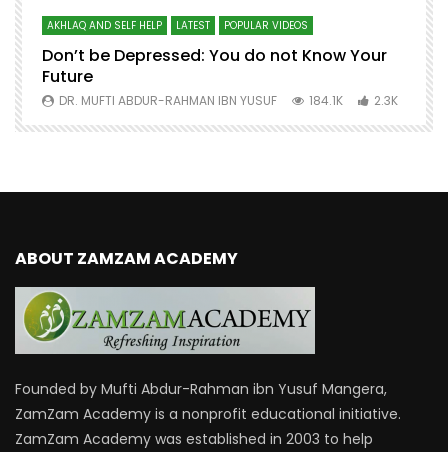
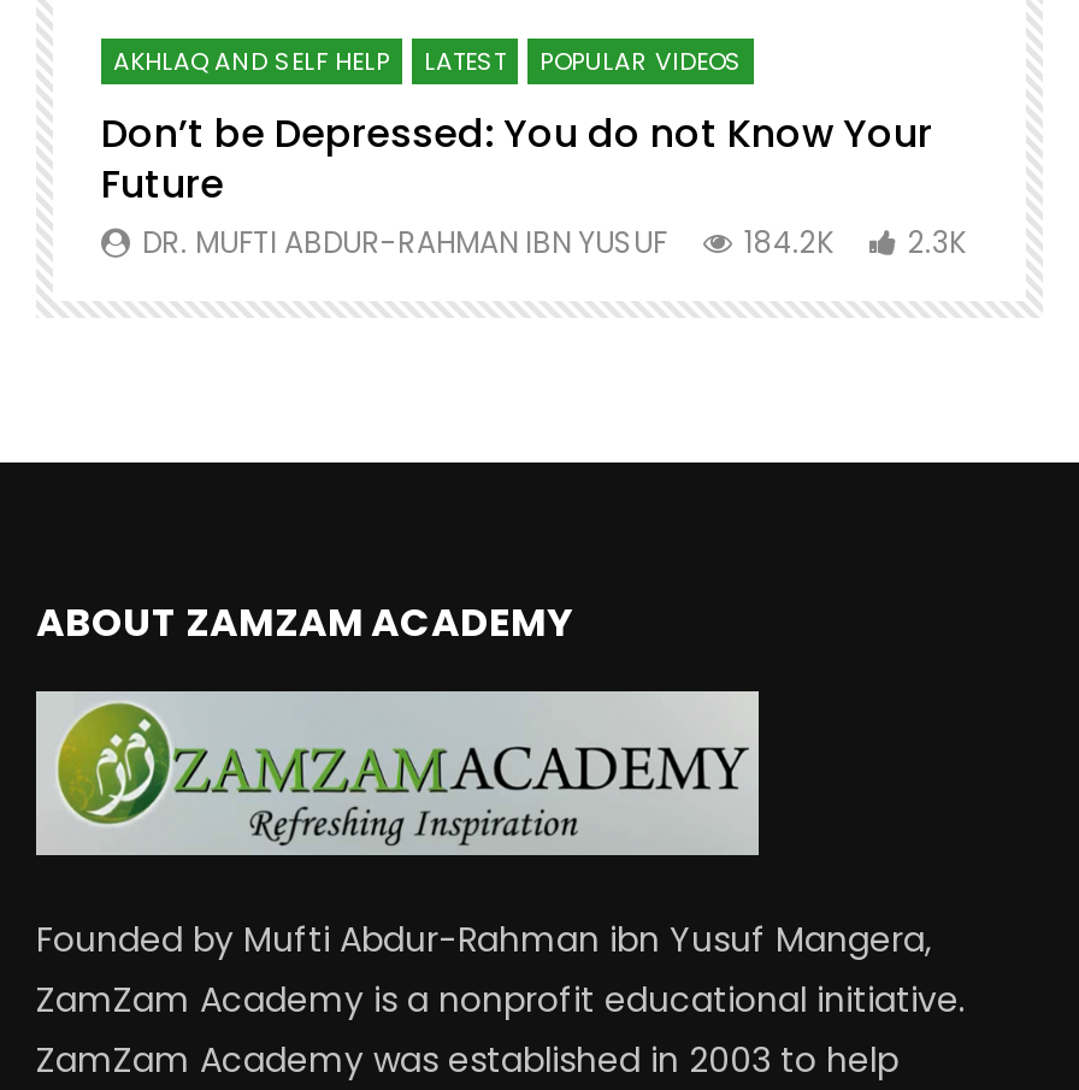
- DR. MUFTI ABDUR-RAHMAN IBN YUSUF 184.1K 2.3K
+ DR. MUFTI ABDUR-RAHMAN IBN YUSUF 184.2K 2.3K
